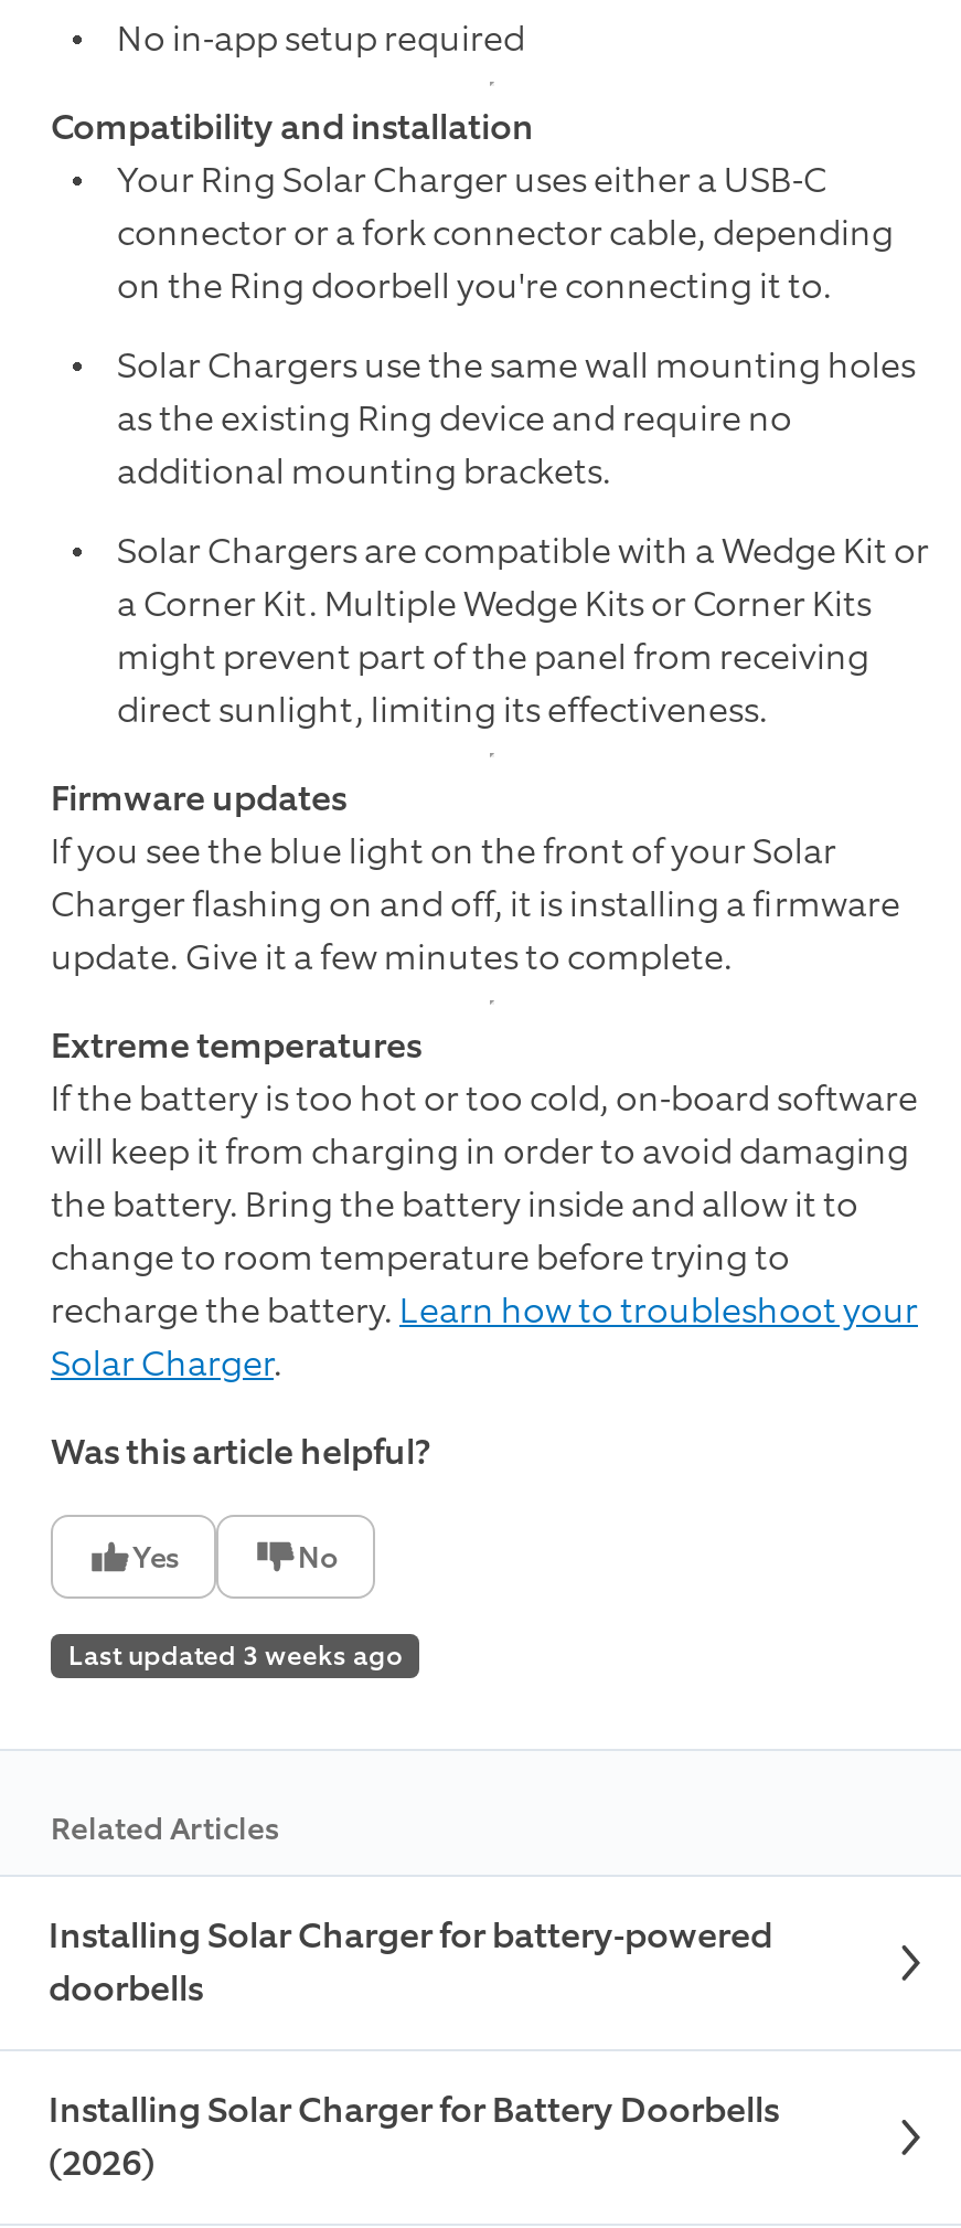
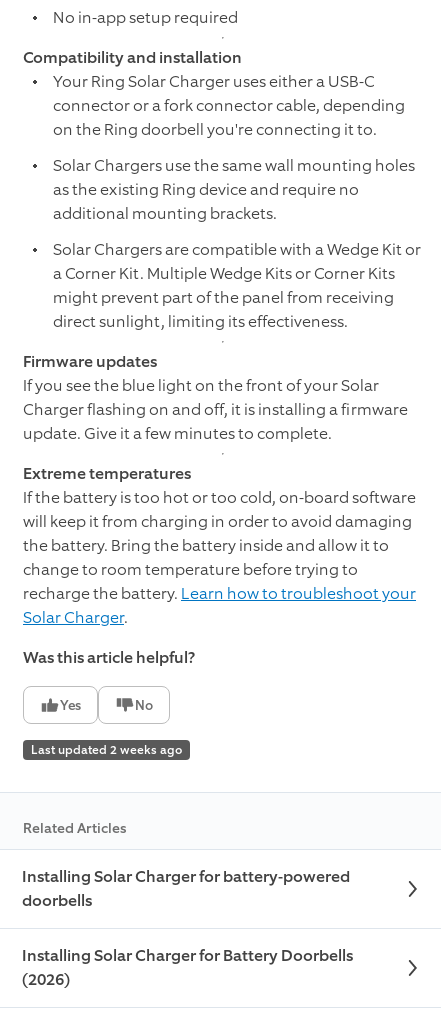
- Last updated 3 weeks ago
+ Last updated 2 weeks ago
